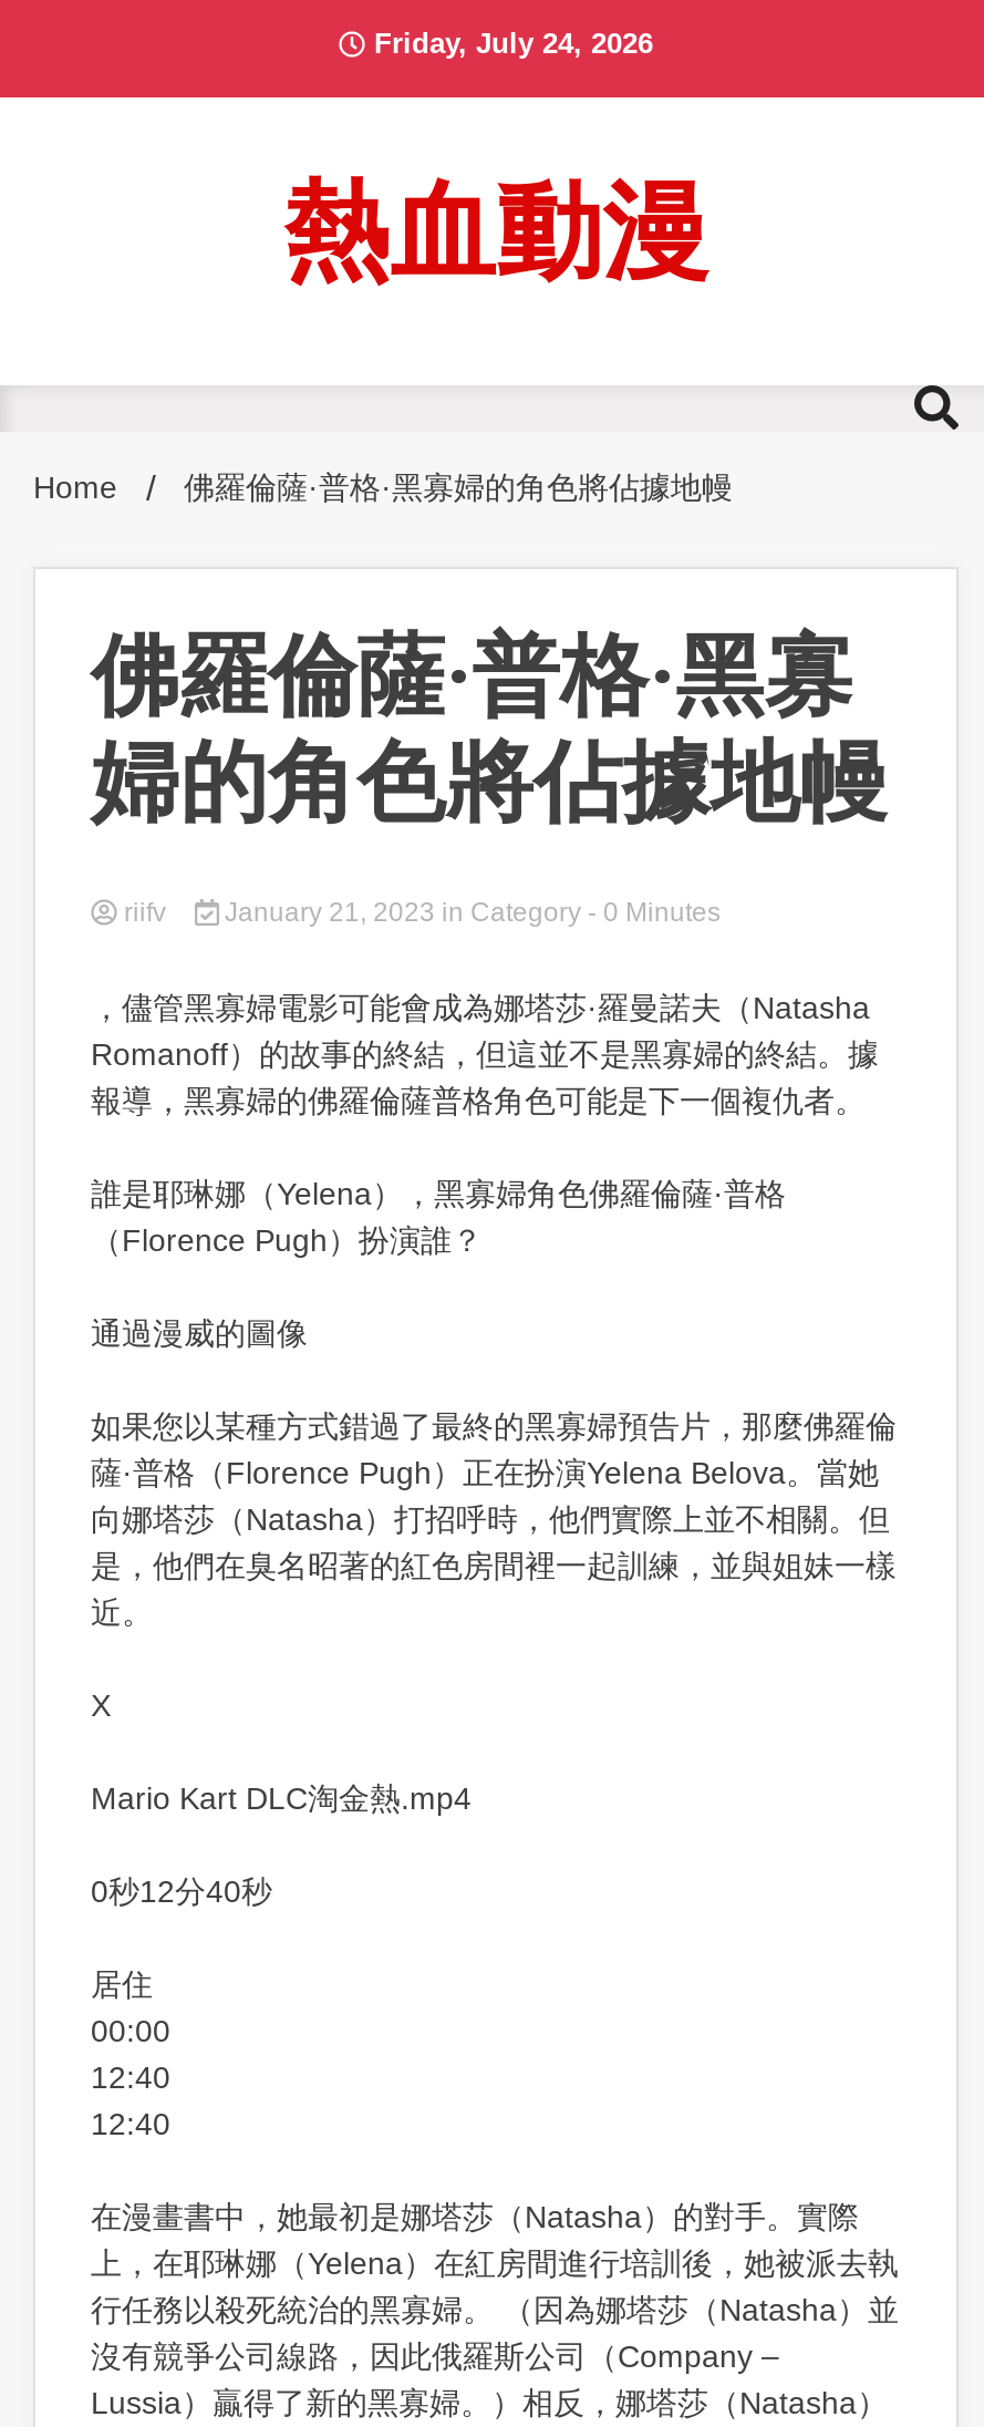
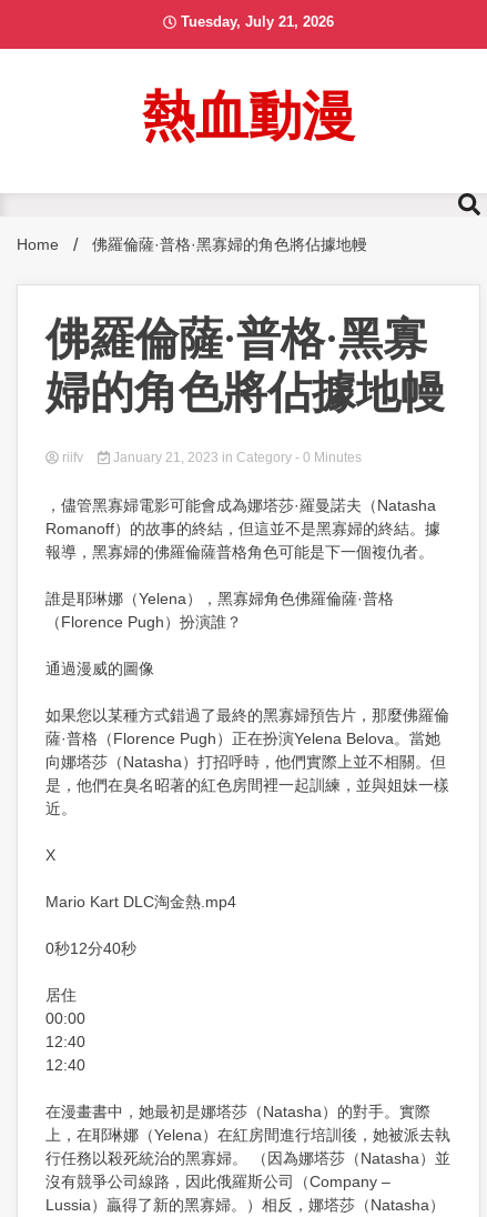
- Friday, July 24, 2026
+ Tuesday, July 21, 2026
